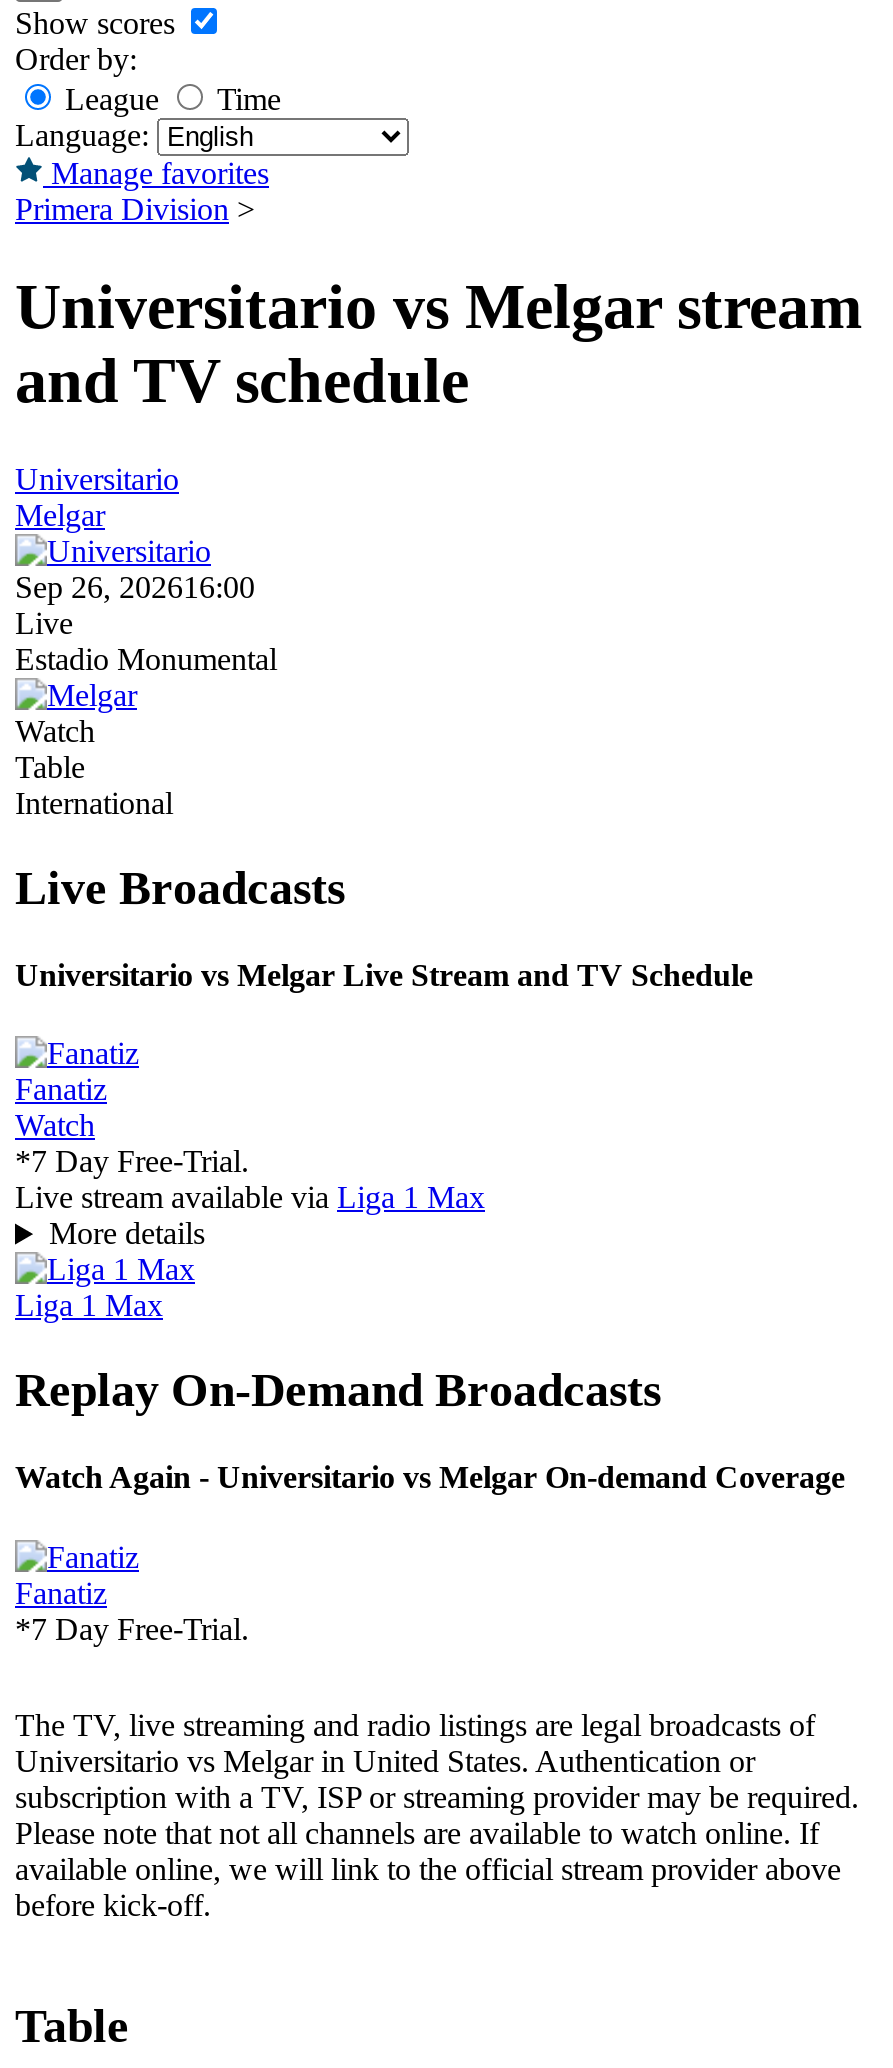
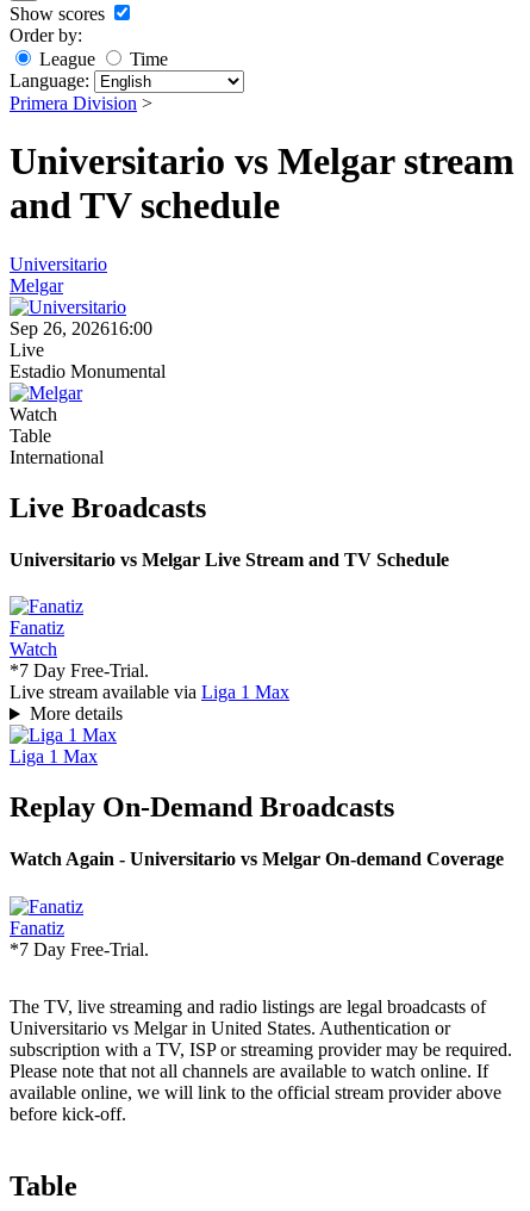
- Manage favorites
